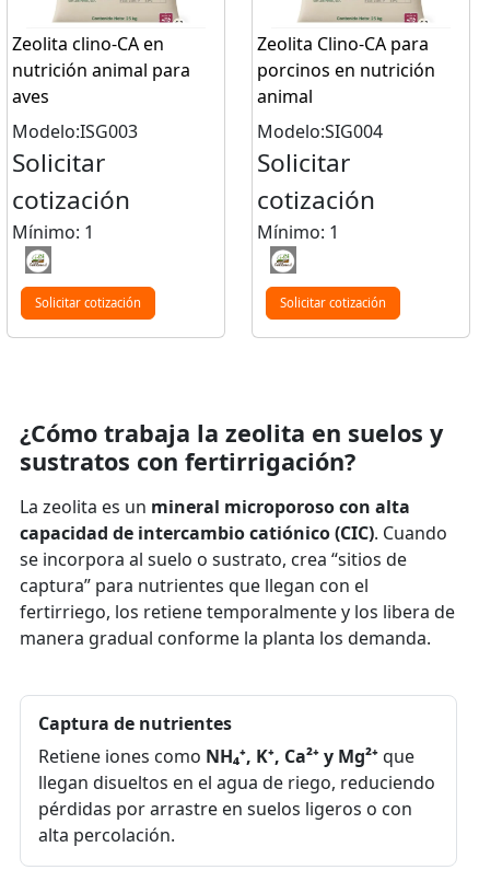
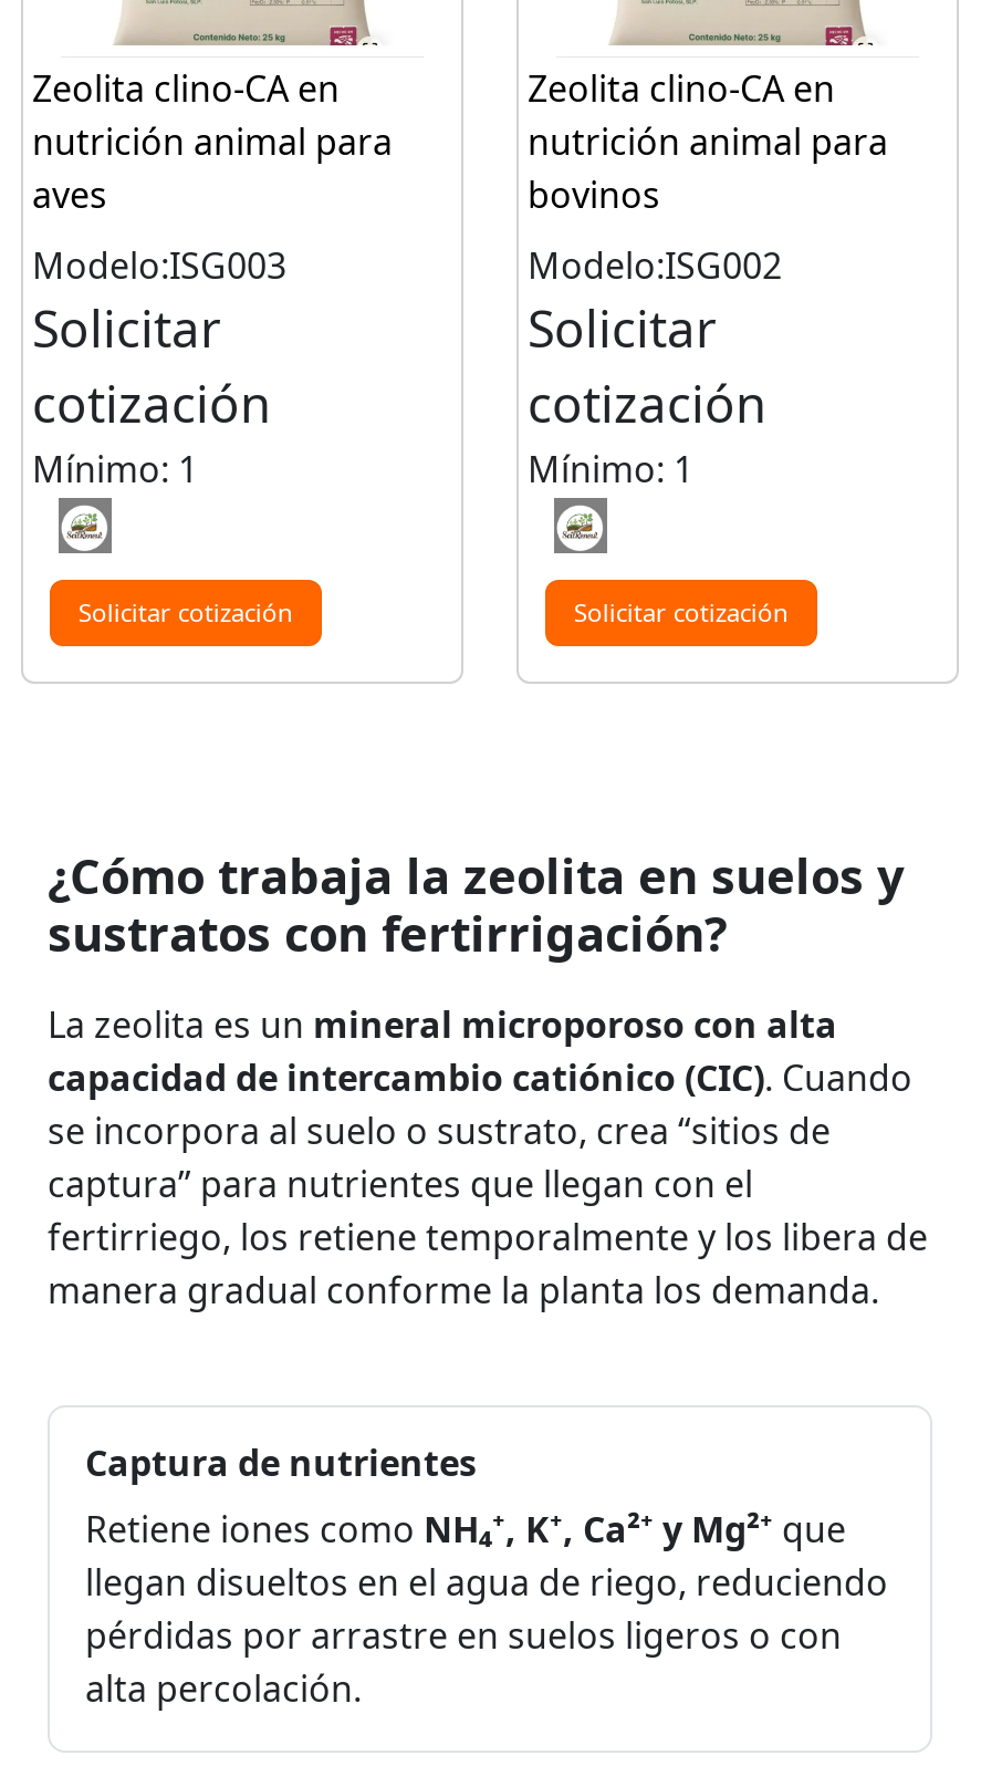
- Zeolita Clino-CA para
- porcinos en nutrición
- animal
+ Zeolita clino-CA en
+ nutrición animal para
+ bovinos

- Modelo:SIG004
+ Modelo:ISG002
